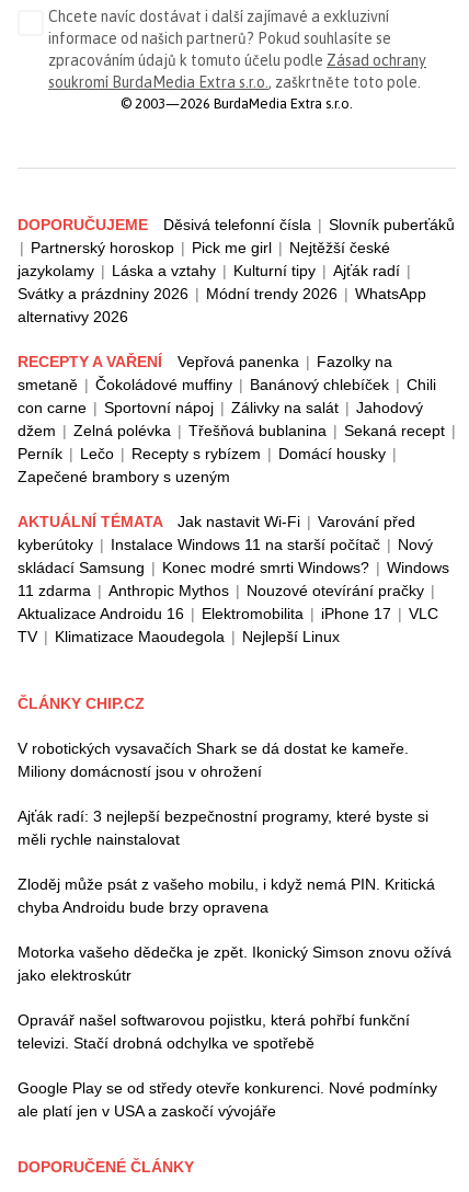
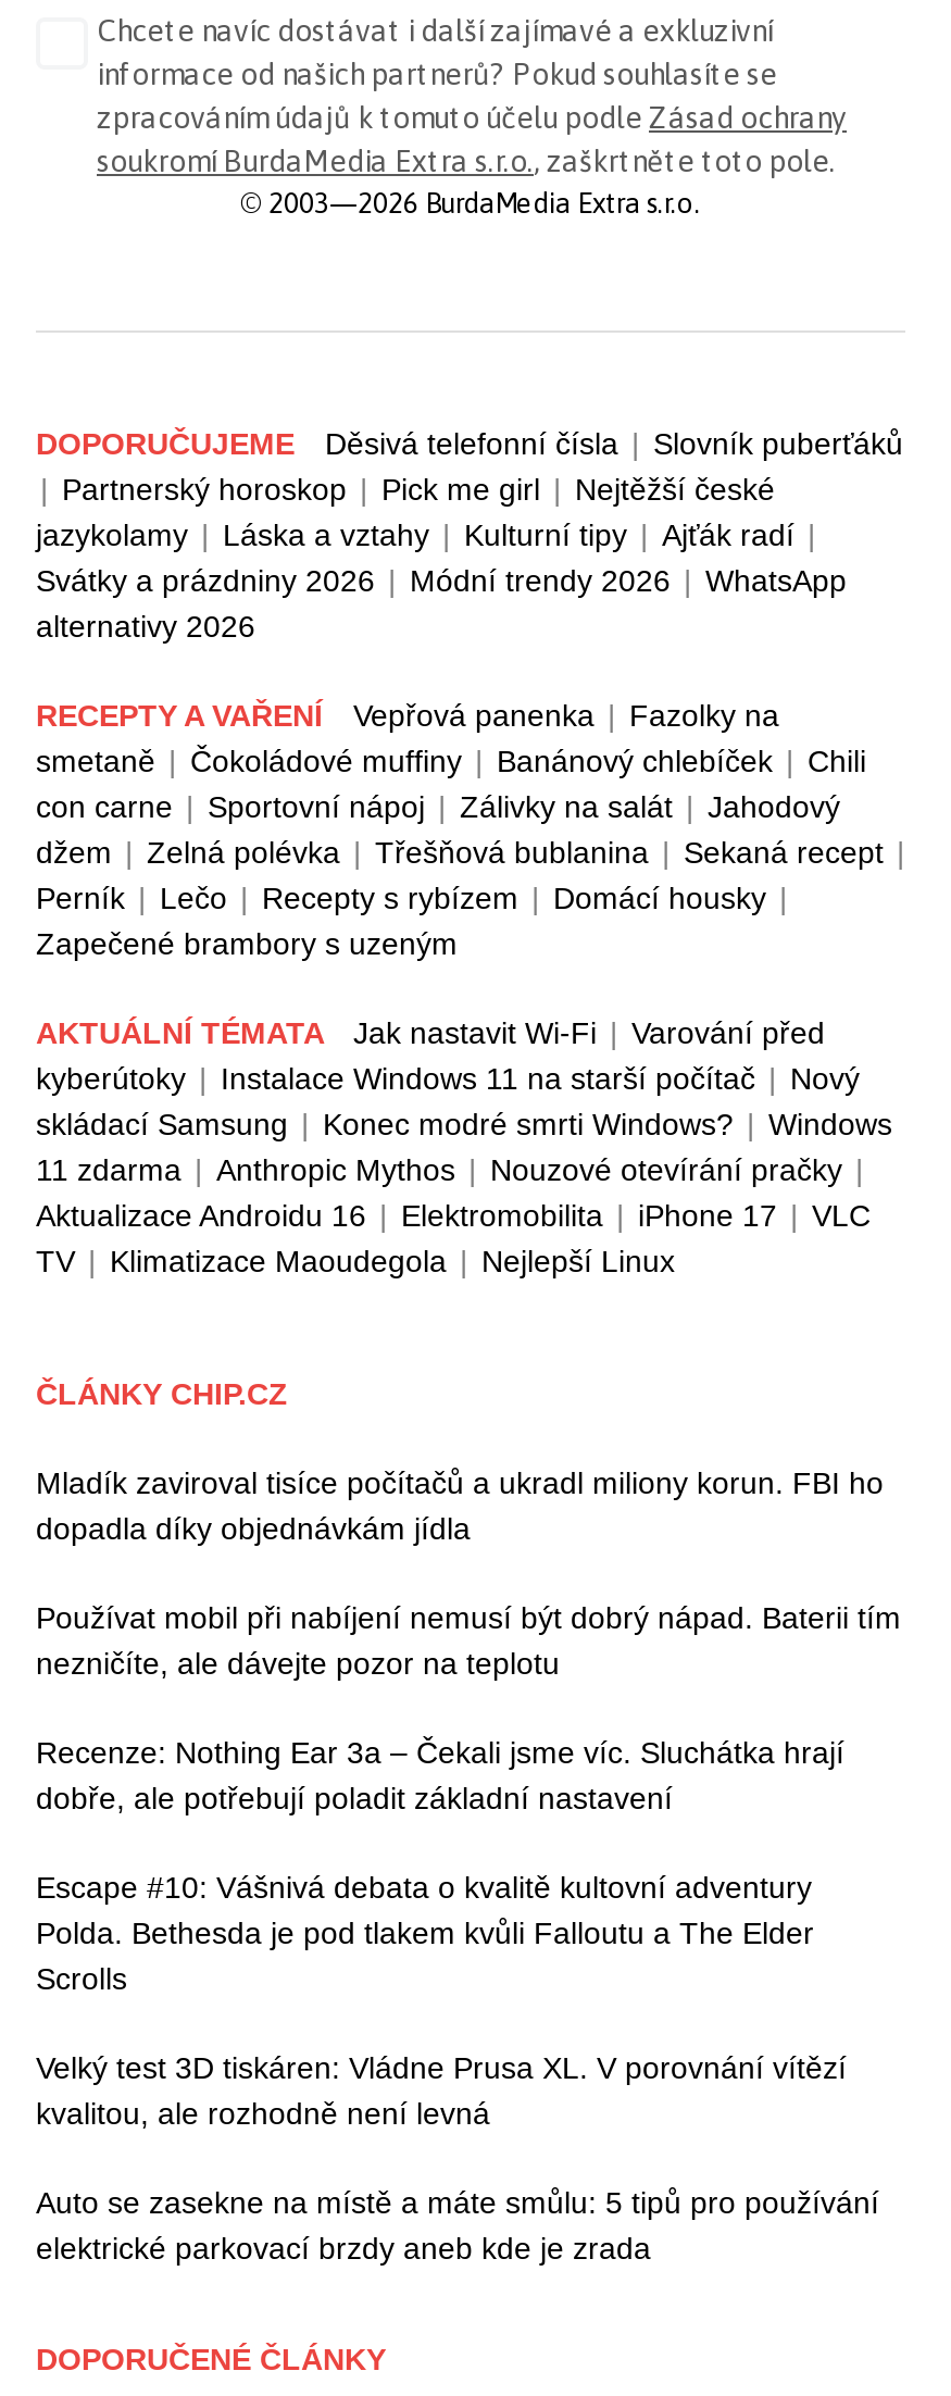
- V robotických vysavačích Shark se dá dostat ke kameře.
- Miliony domácností jsou v ohrožení
+ Mladík zaviroval tisíce počítačů a ukradl miliony korun. FBI ho
+ dopadla díky objednávkám jídla

- Ajťák radí: 3 nejlepší bezpečnostní programy, které byste si
- měli rychle nainstalovat
+ Používat mobil při nabíjení nemusí být dobrý nápad. Baterii tím
+ nezničíte, ale dávejte pozor na teplotu

- Zloděj může psát z vašeho mobilu, i když nemá PIN. Kritická
- chyba Androidu bude brzy opravena
+ Recenze: Nothing Ear 3a – Čekali jsme víc. Sluchátka hrají
+ dobře, ale potřebují poladit základní nastavení

- Motorka vašeho dědečka je zpět. Ikonický Simson znovu ožívá
- jako elektroskútr
+ Escape #10: Vášnivá debata o kvalitě kultovní adventury
+ Polda. Bethesda je pod tlakem kvůli Falloutu a The Elder
+ Scrolls

- Opravář našel softwarovou pojistku, která pohřbí funkční
- televizi. Stačí drobná odchylka ve spotřebě
+ Velký test 3D tiskáren: Vládne Prusa XL. V porovnání vítězí
+ kvalitou, ale rozhodně není levná

- Google Play se od středy otevře konkurenci. Nové podmínky
- ale platí jen v USA a zaskočí vývojáře
+ Auto se zasekne na místě a máte smůlu: 5 tipů pro používání
+ elektrické parkovací brzdy aneb kde je zrada
